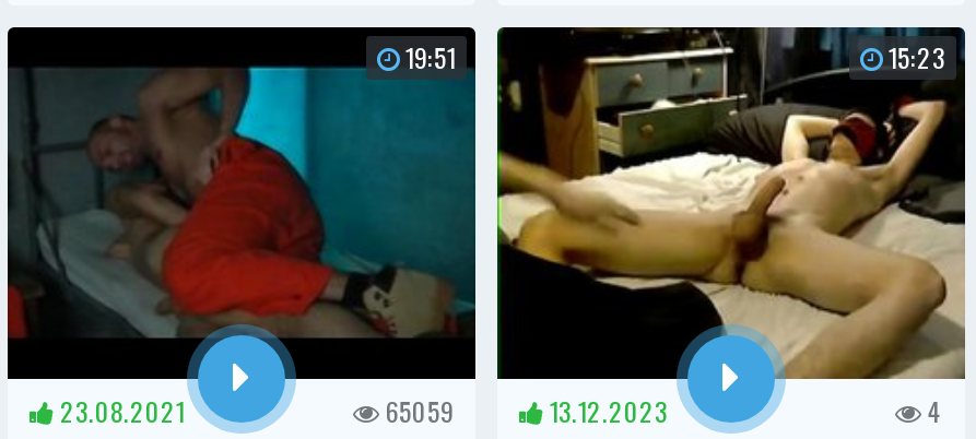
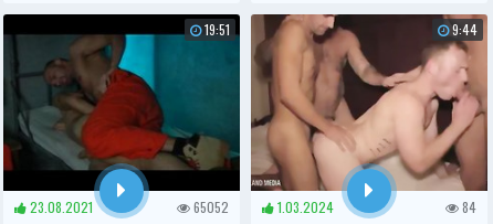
- [image]
- 15:23
+ [image]
+ 9:44

- 65059
+ 65052

- 13.12.2023
- 4
+ 1.03.2024
+ 84
